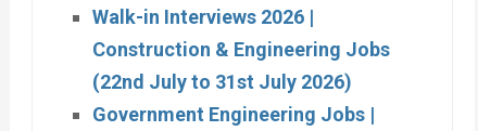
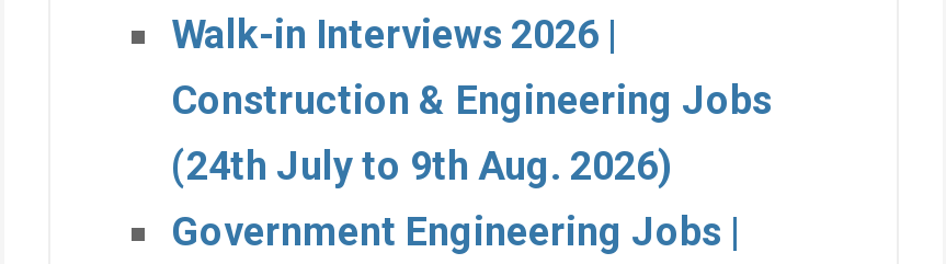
- (22nd July to 31st July 2026)
+ (24th July to 9th Aug. 2026)
